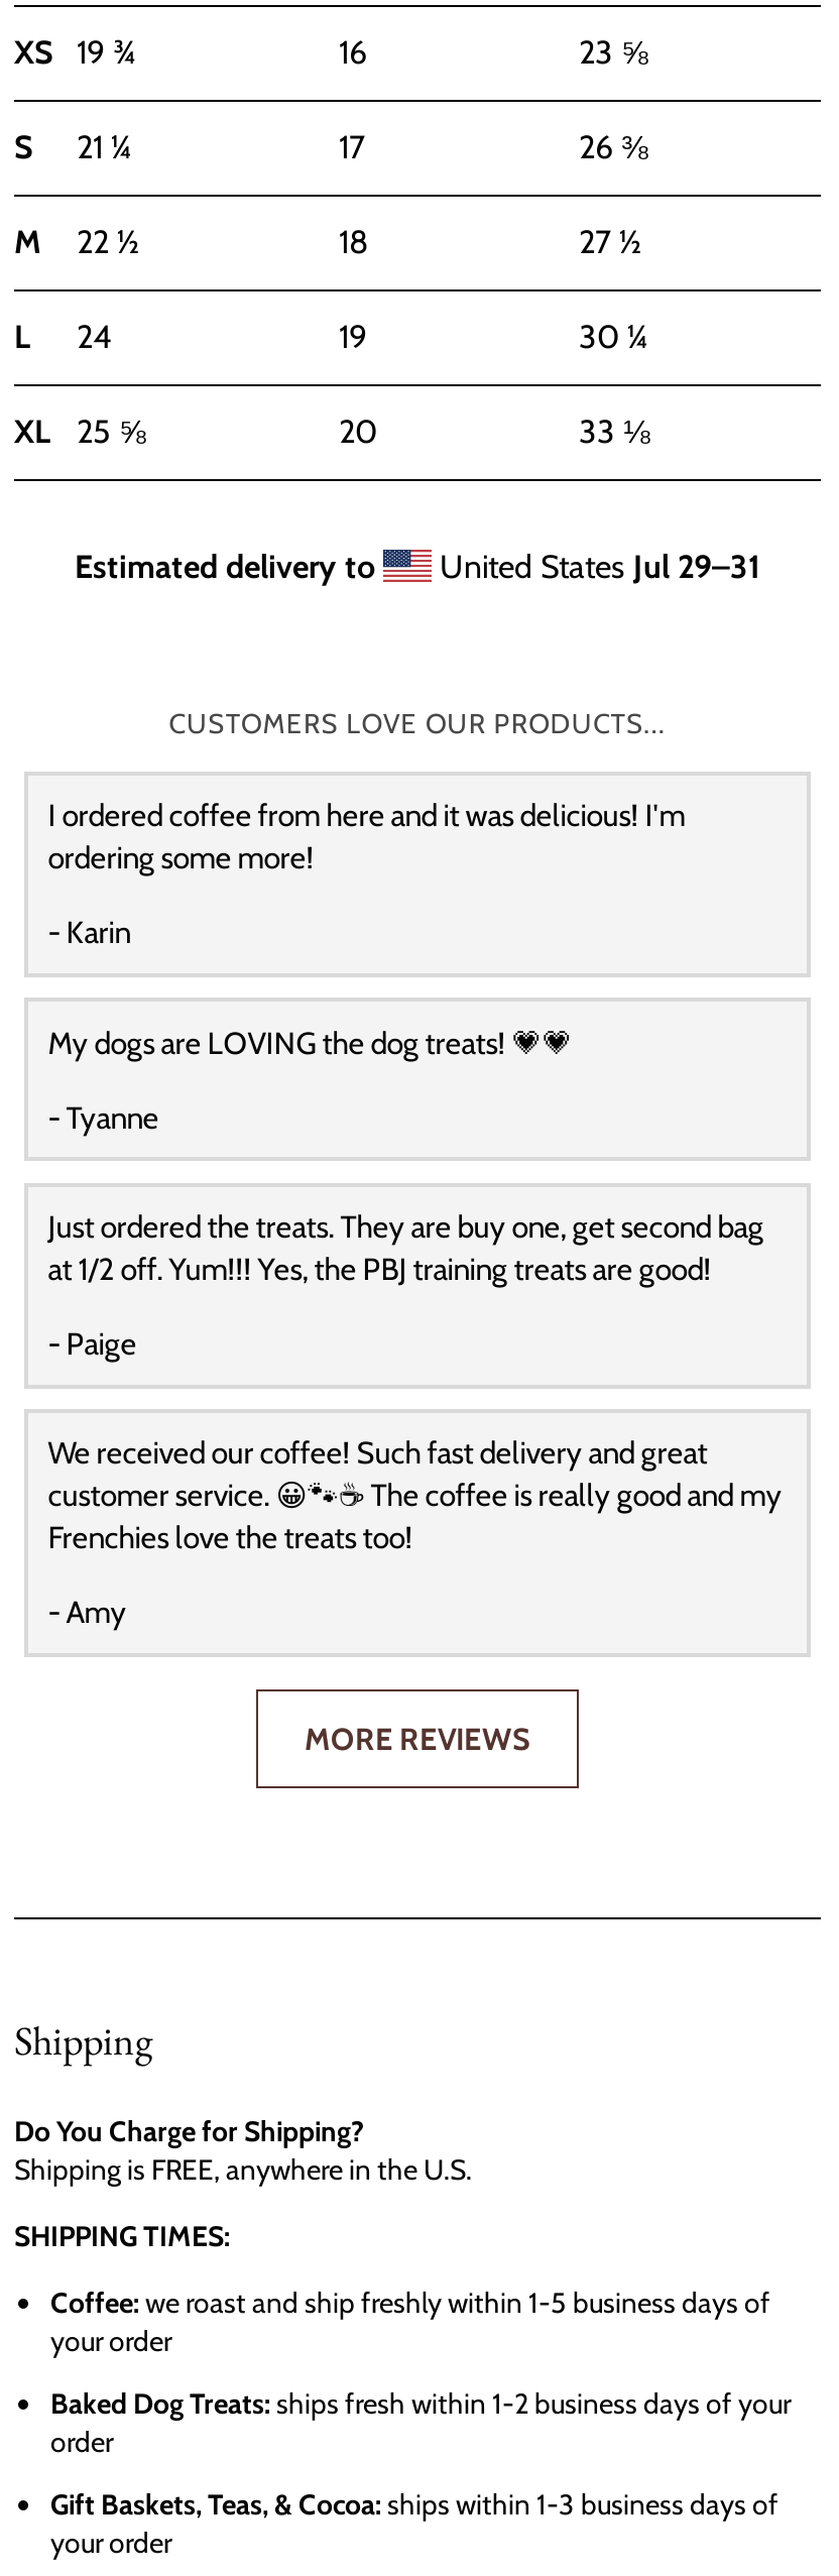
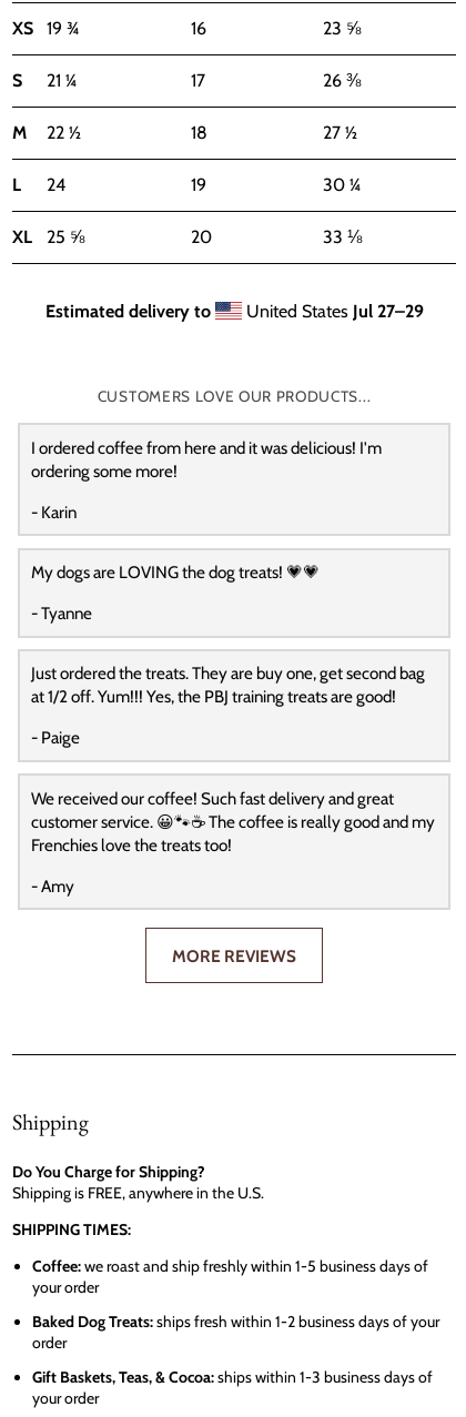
- United States Jul 29–31
+ United States Jul 27–29
